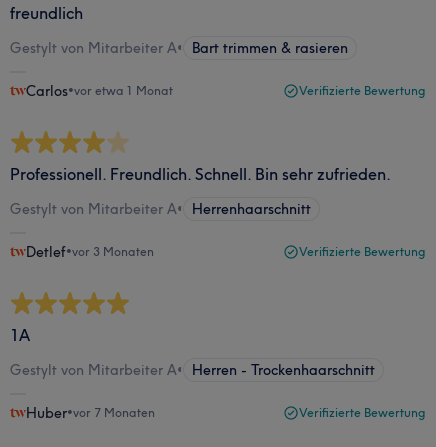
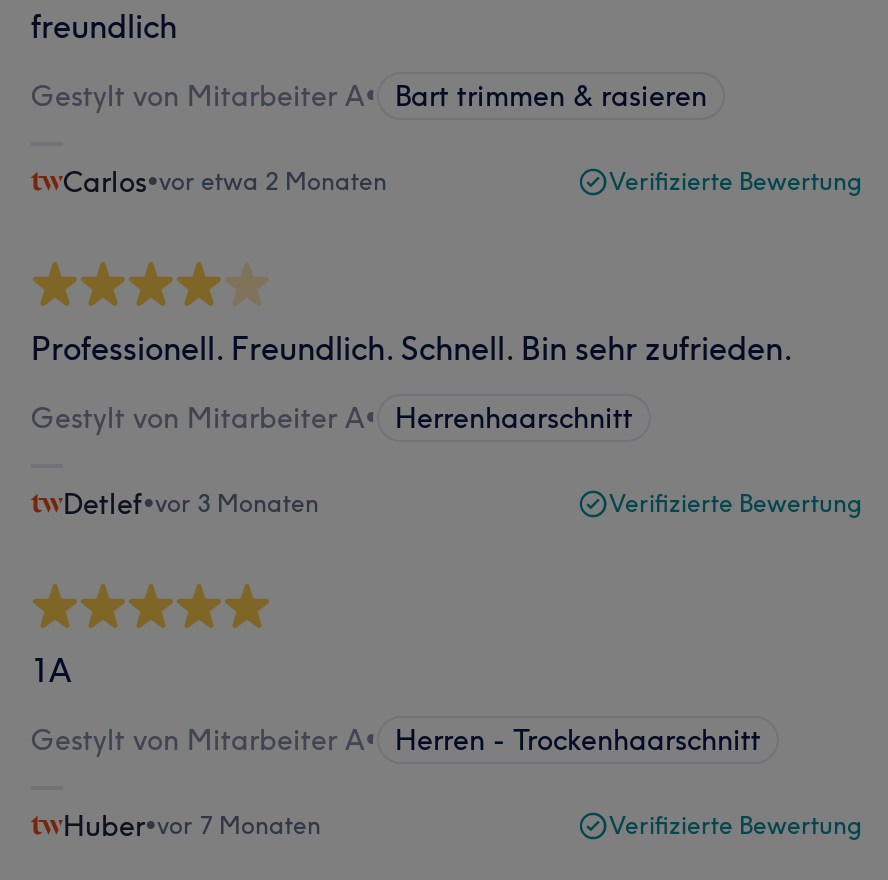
- Carlos•vor etwa 1 Monat
+ Carlos•vor etwa 2 Monaten
